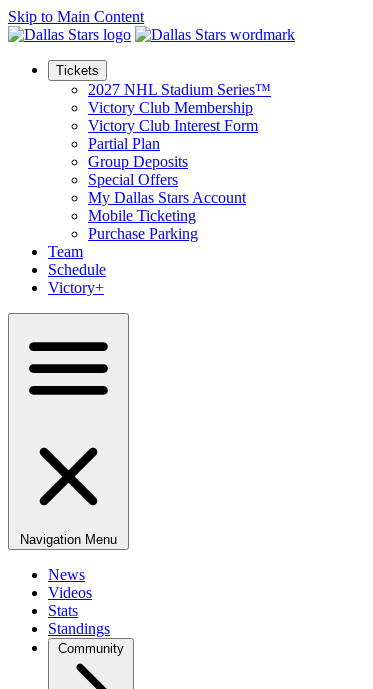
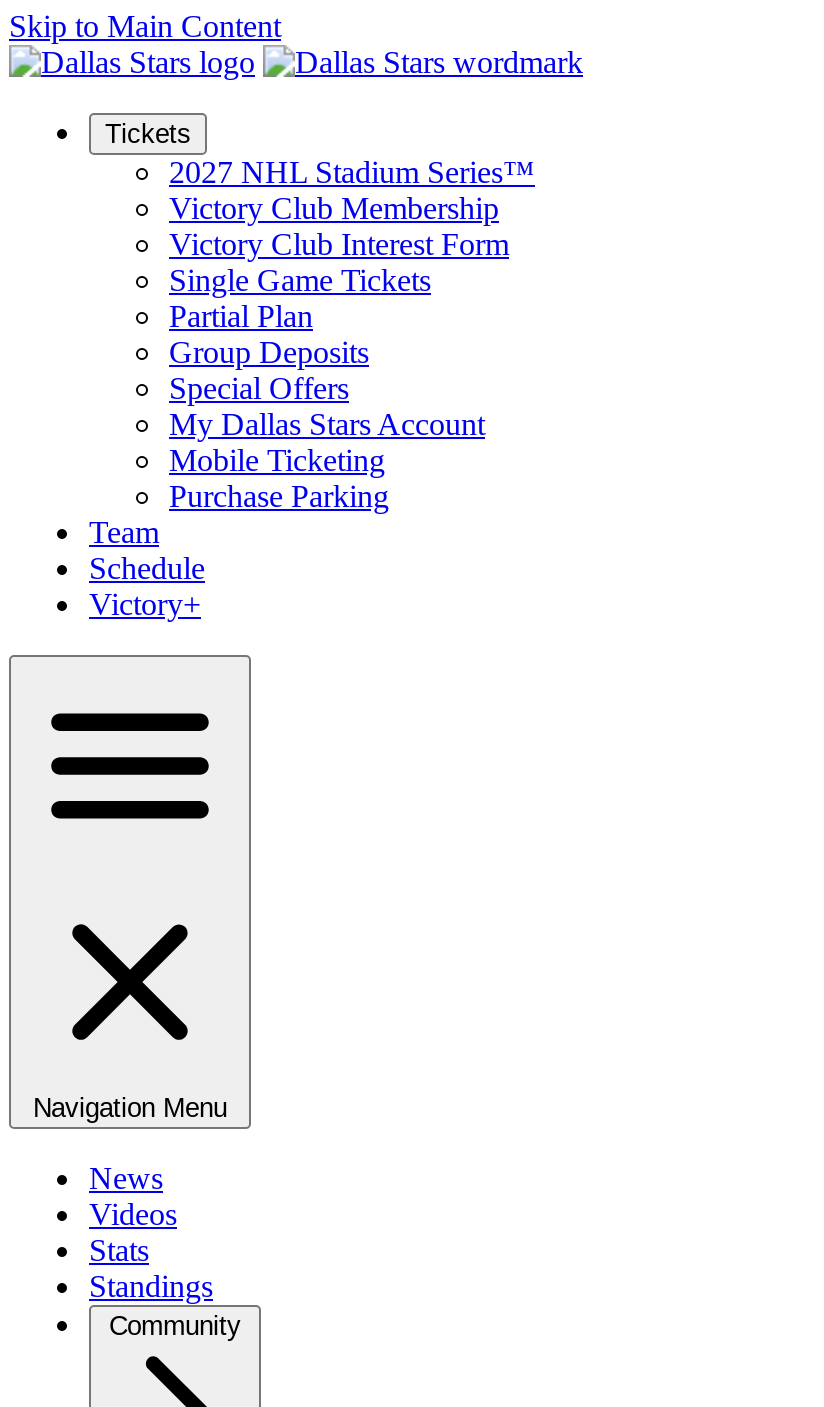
+ Single Game Tickets
